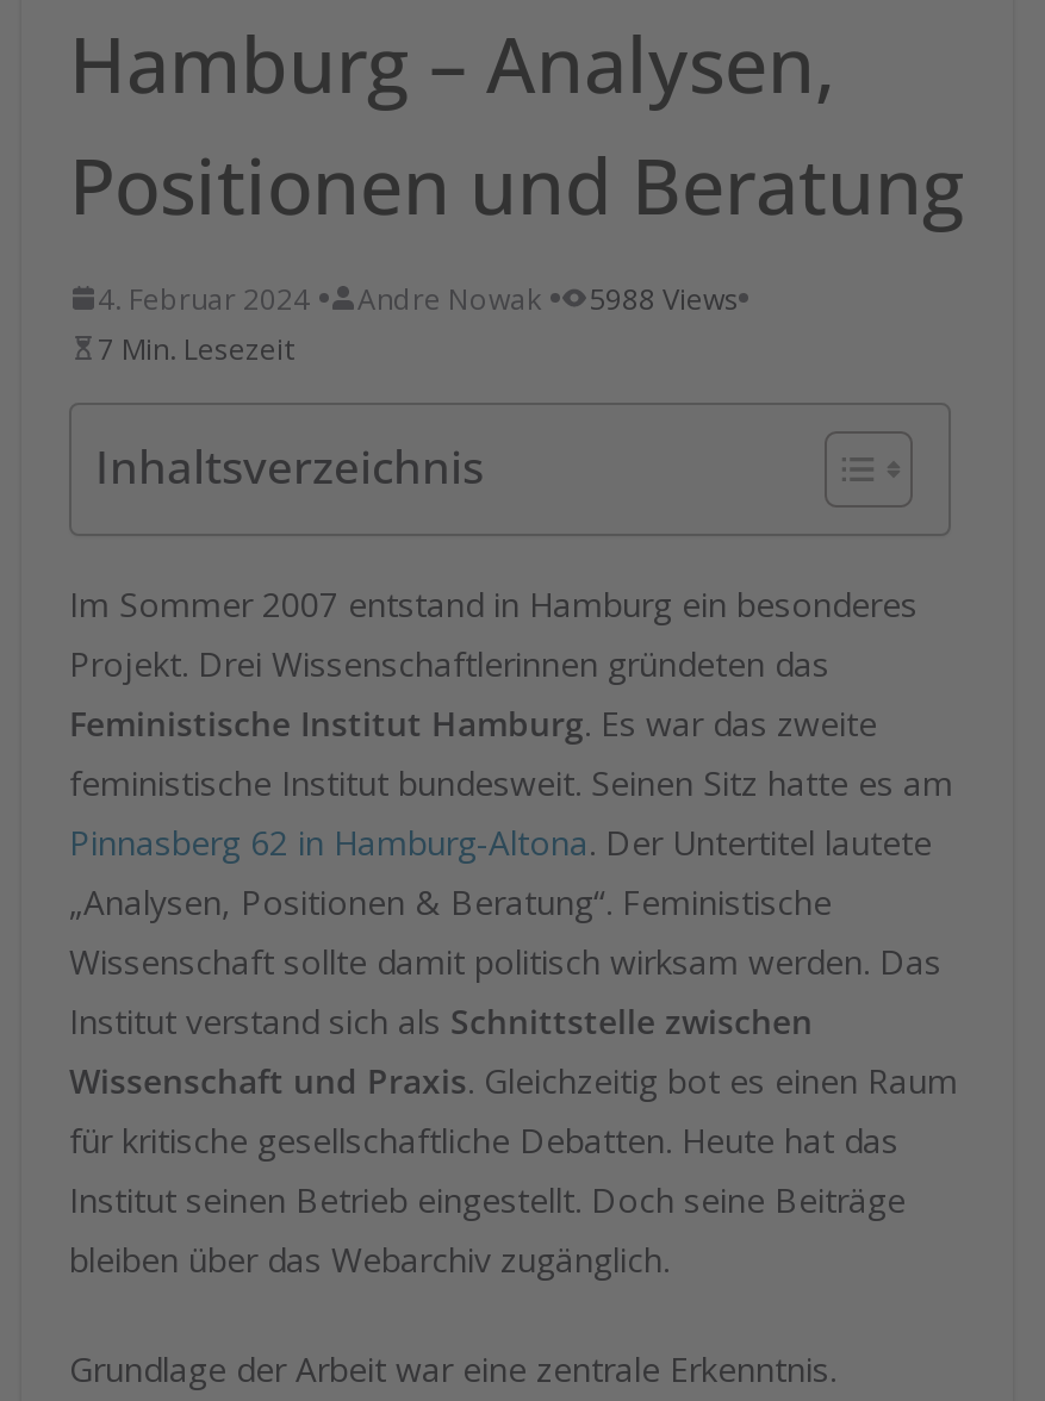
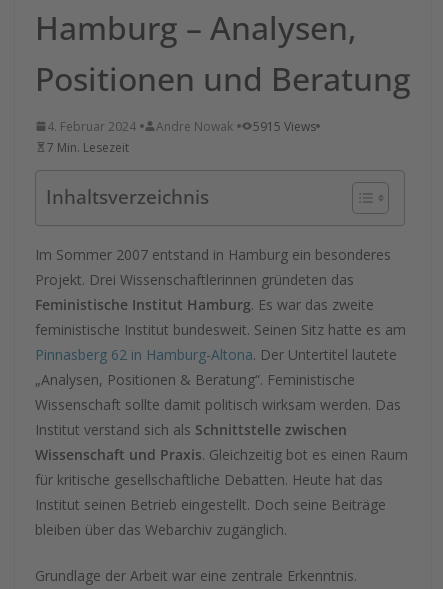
- 5988 Views
+ 5915 Views
